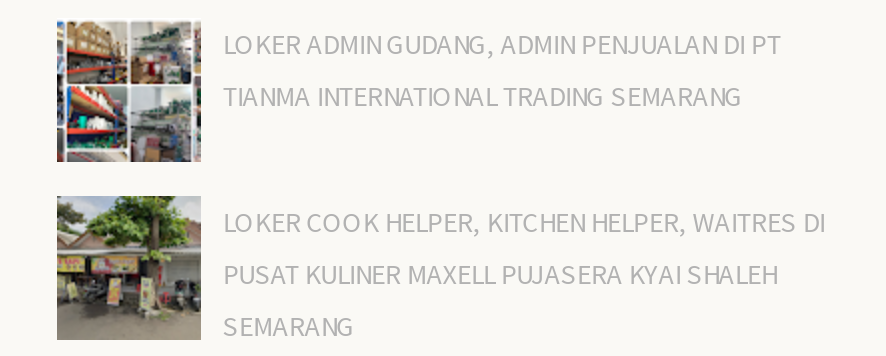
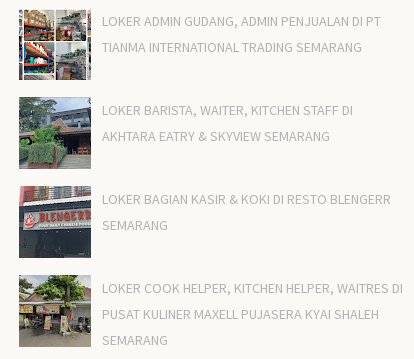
+ [image]
+ LOKER BARISTA, WAITER, KITCHEN STAFF DI
+ AKHTARA EATRY & SKYVIEW SEMARANG
+ LOKER BAGIAN KASIR & KOKI DI RESTO BLENGERR
+ SEMARANG

+ [image]
